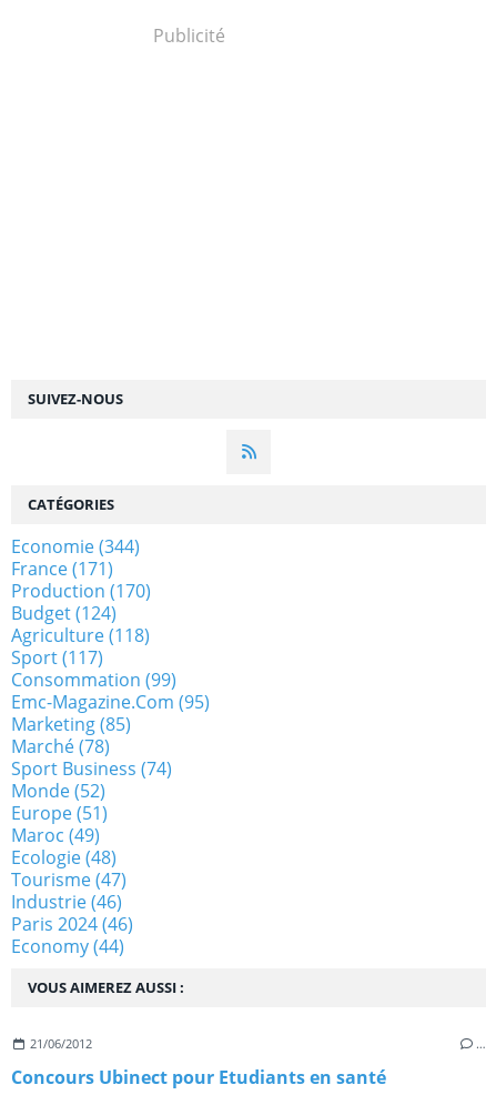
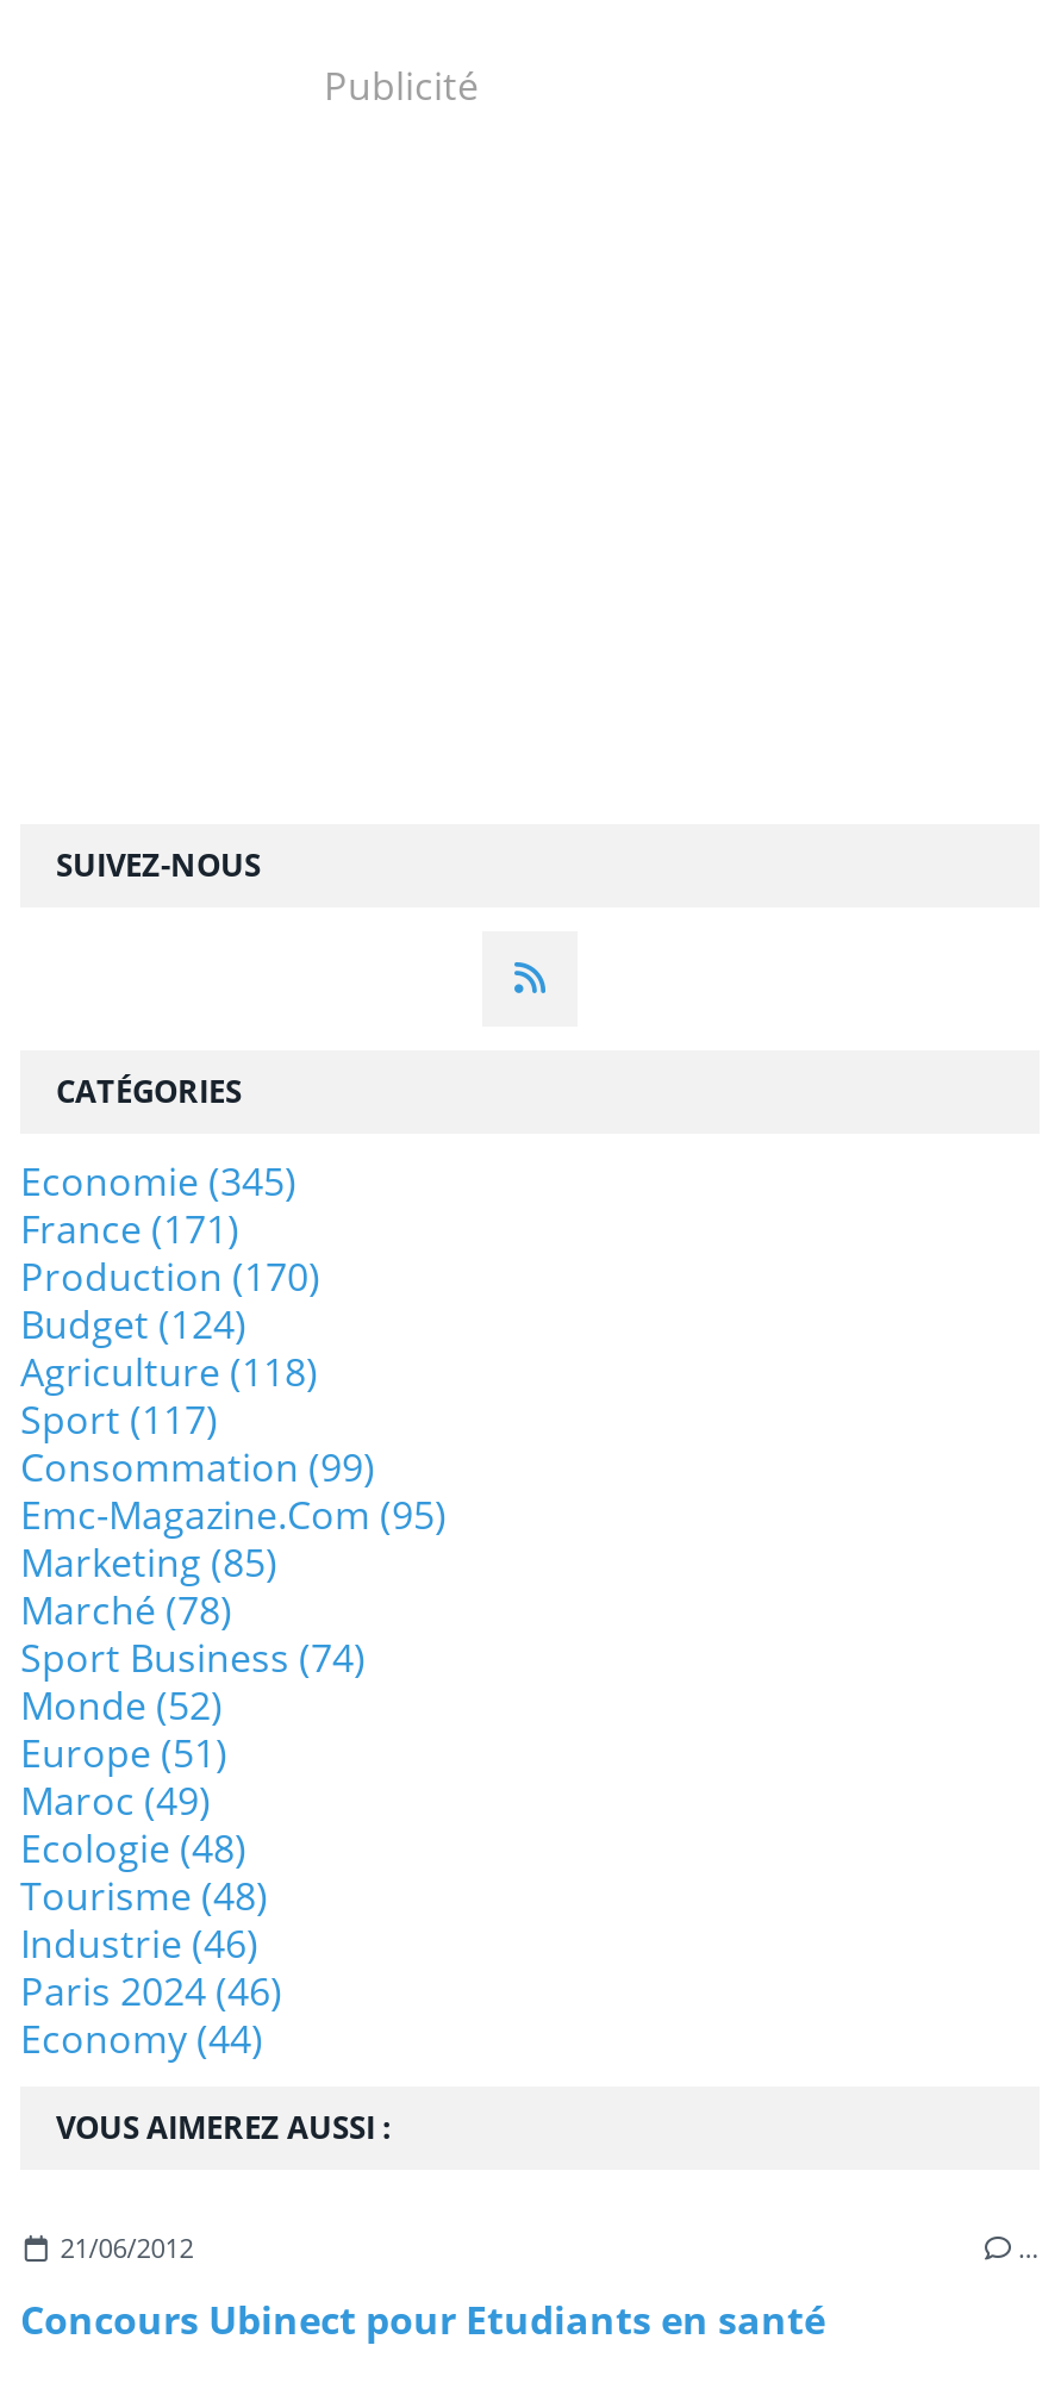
- Economie (344)
+ Economie (345)

- Tourisme (47)
+ Tourisme (48)
